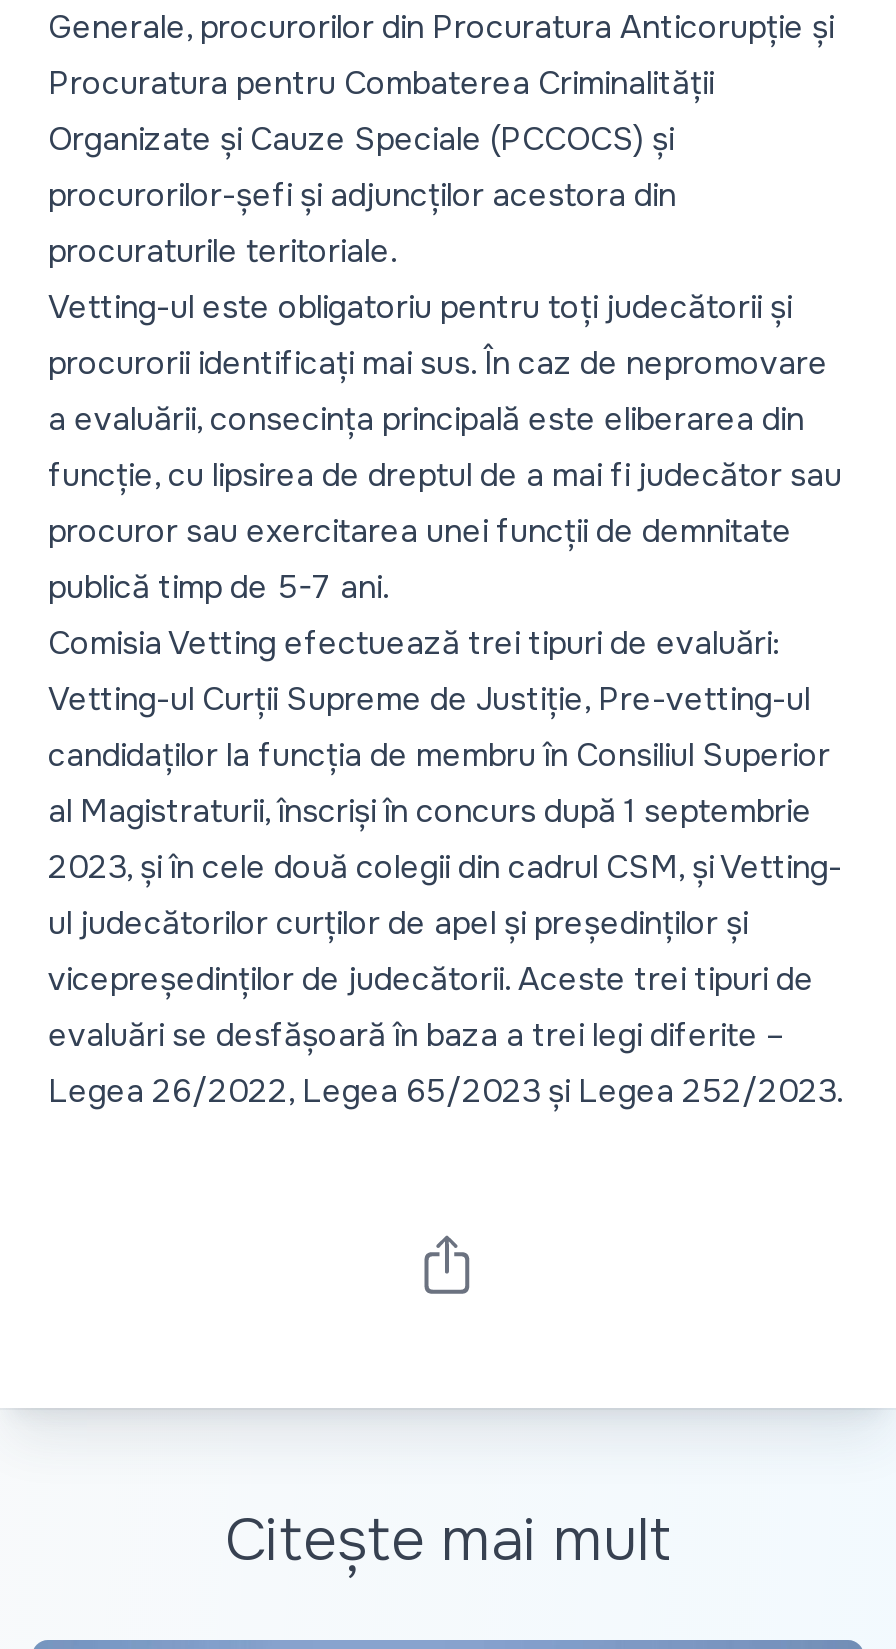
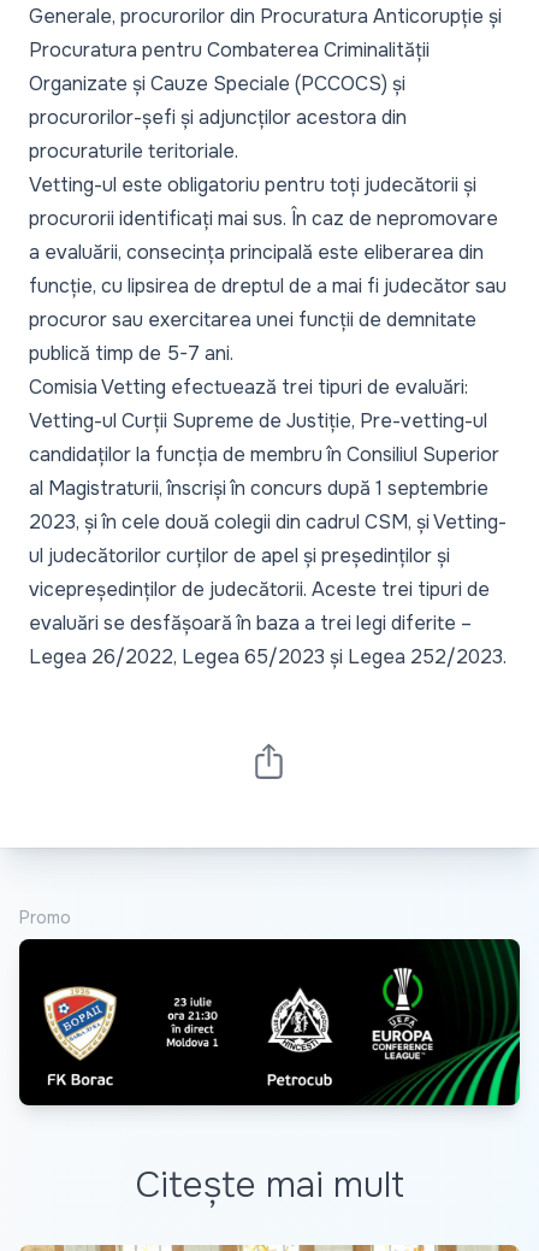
+ [image]

+ Promo
